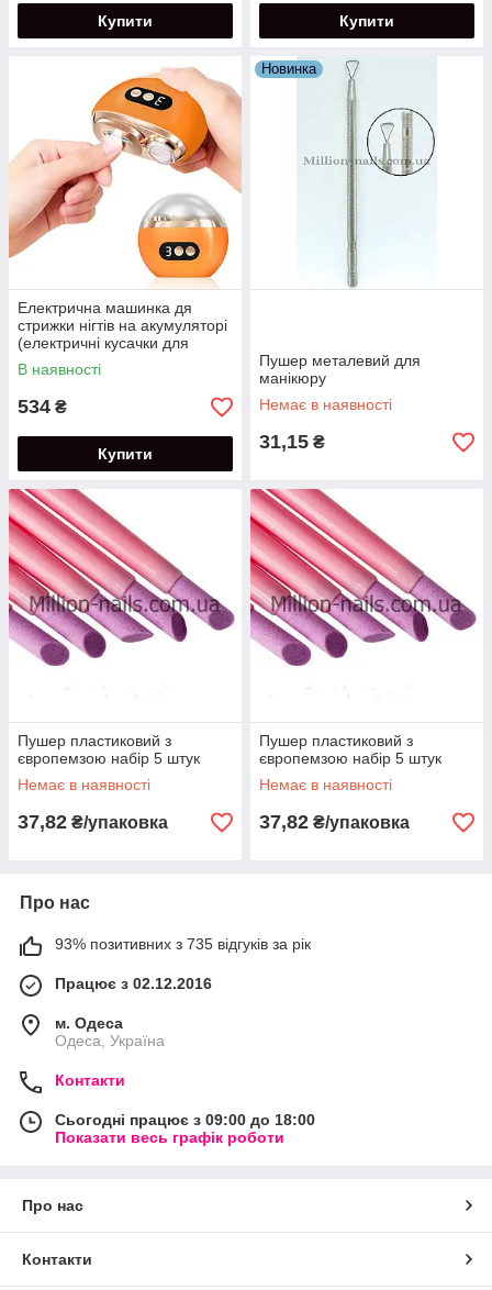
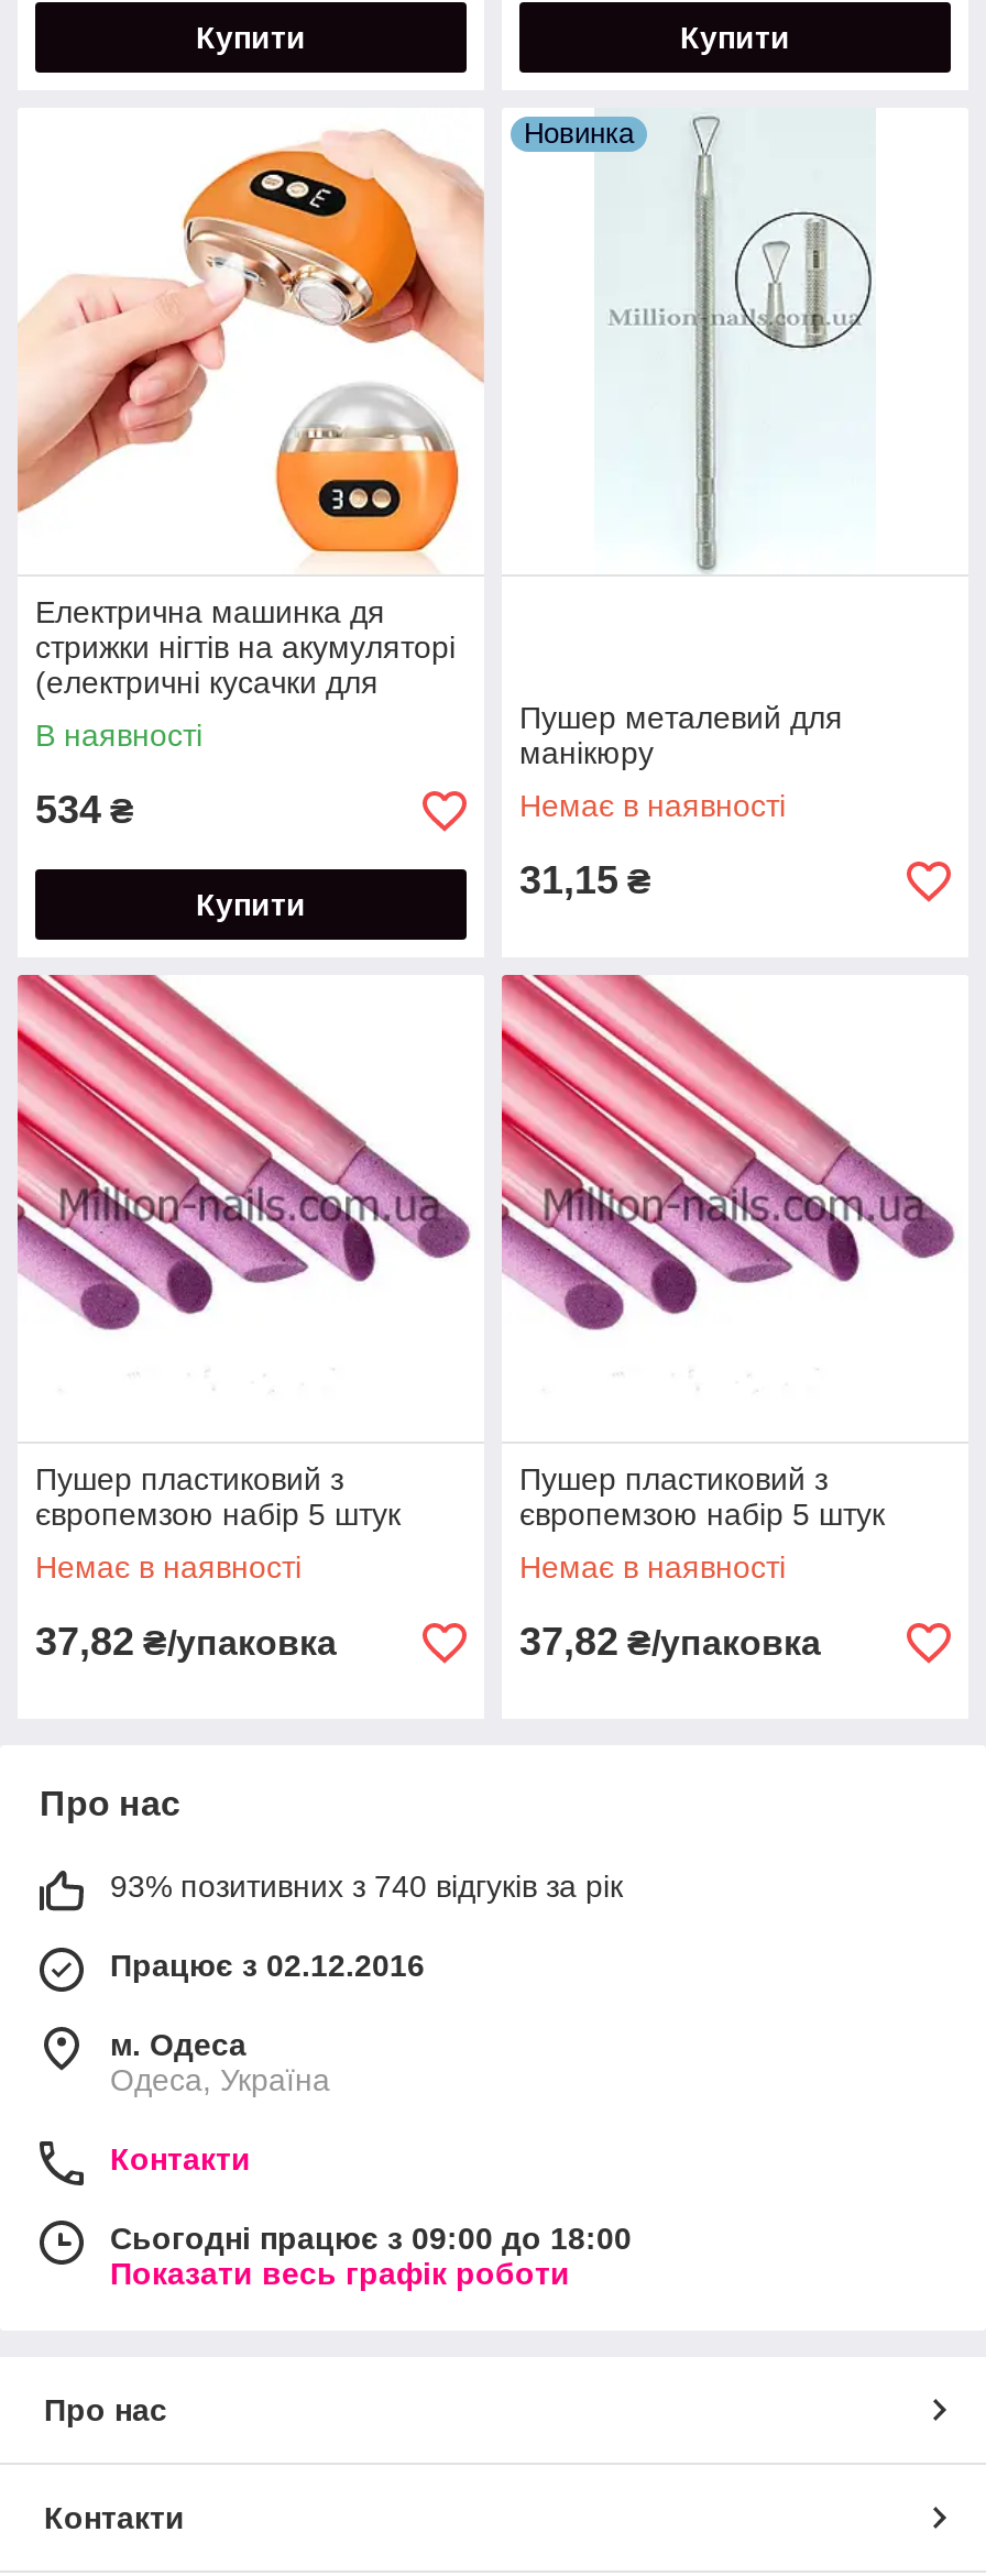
- 93% позитивних з 735 відгуків за рік
+ 93% позитивних з 740 відгуків за рік
